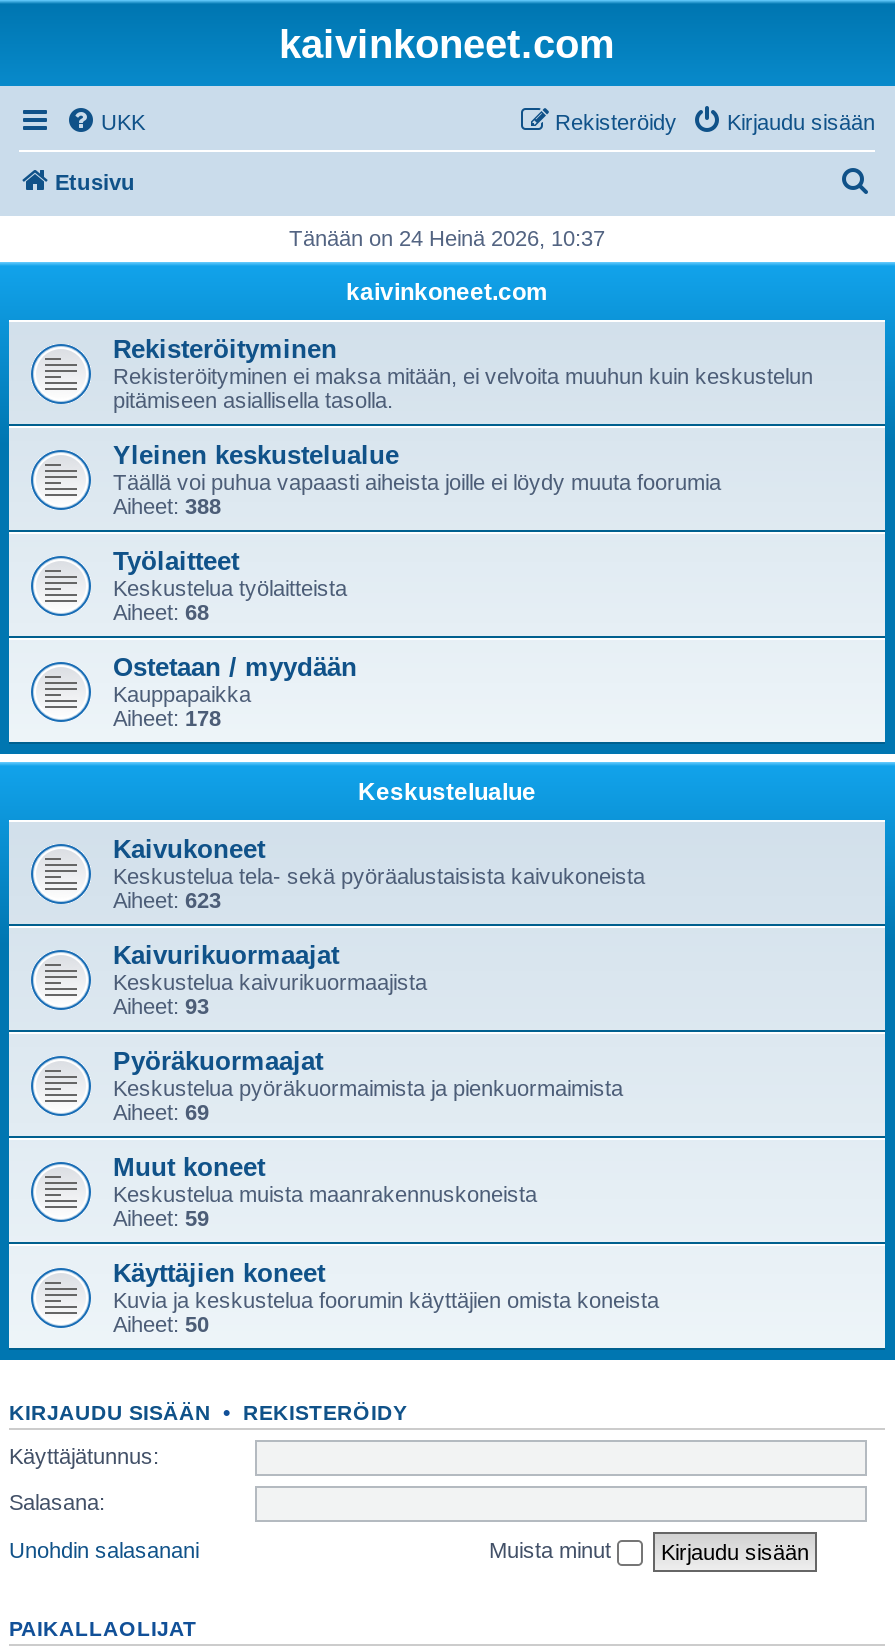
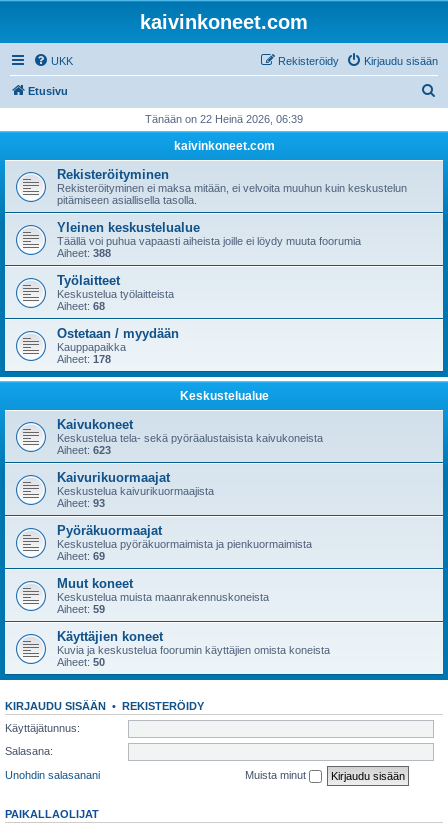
- Tänään on 24 Heinä 2026, 10:37
+ Tänään on 22 Heinä 2026, 06:39
